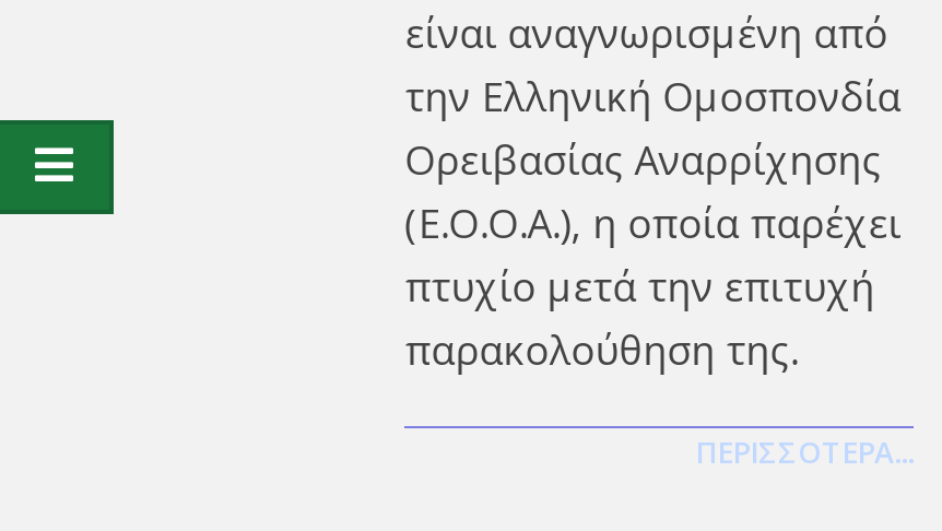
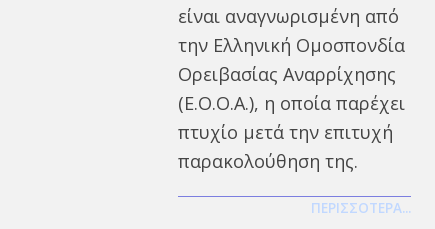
- [image]
